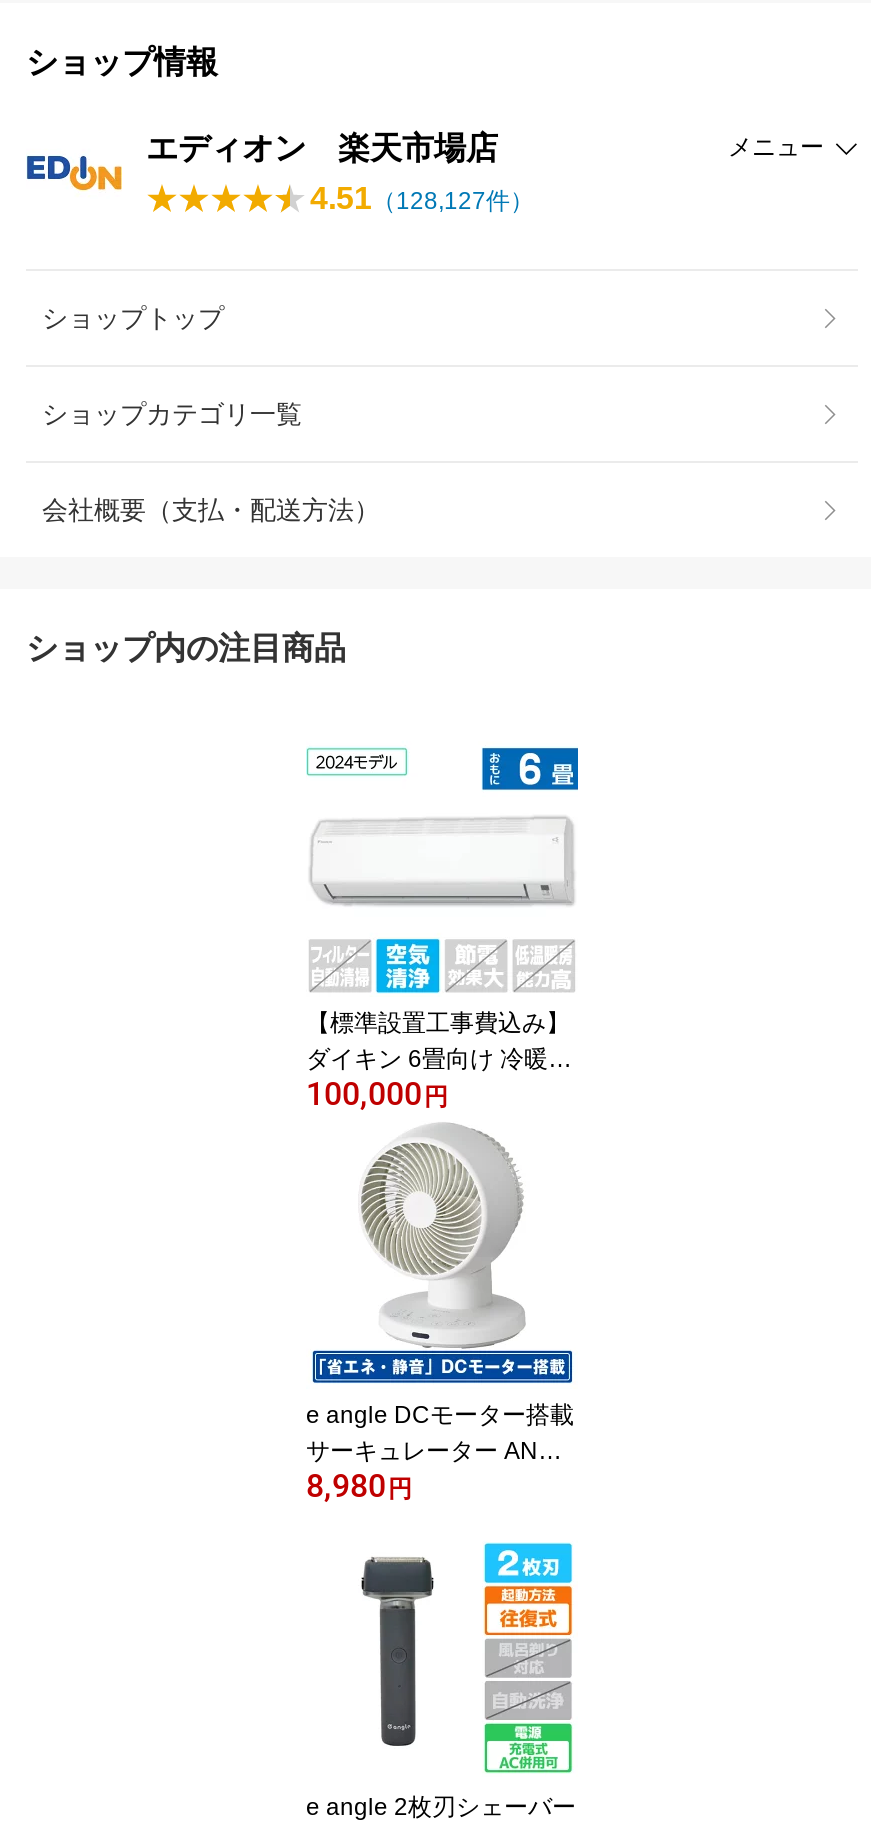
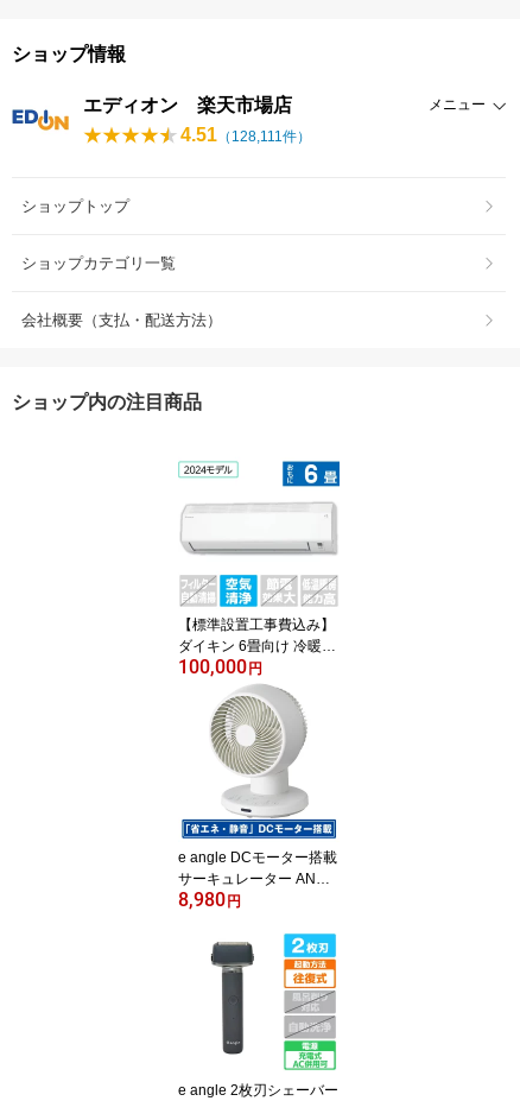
- 4.51（128,127件）
+ 4.51（128,111件）
